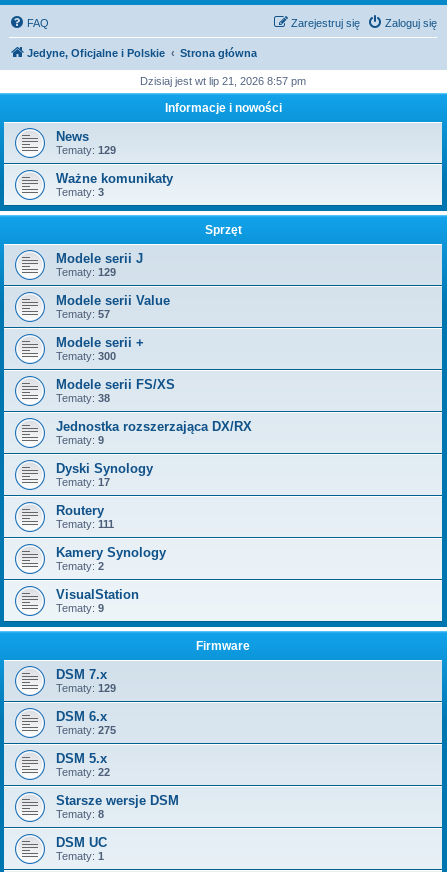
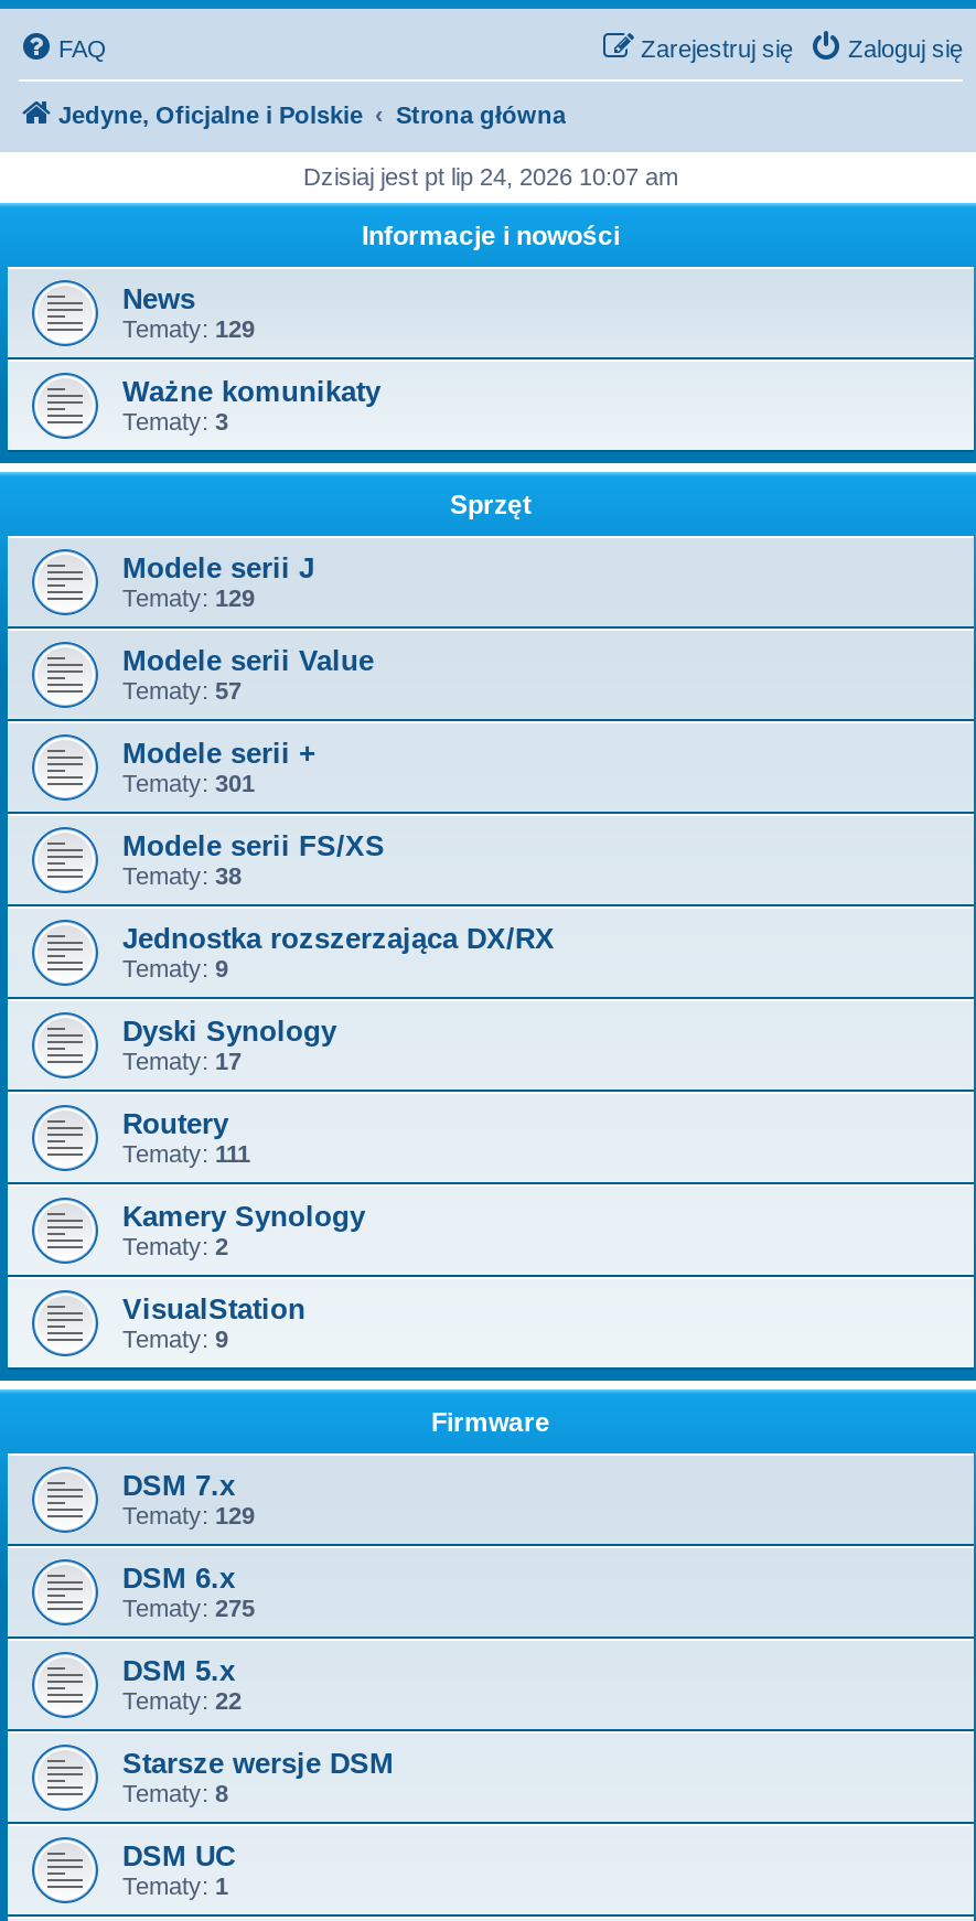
- Dzisiaj jest wt lip 21, 2026 8:57 pm
+ Dzisiaj jest pt lip 24, 2026 10:07 am

- Tematy: 300
+ Tematy: 301
